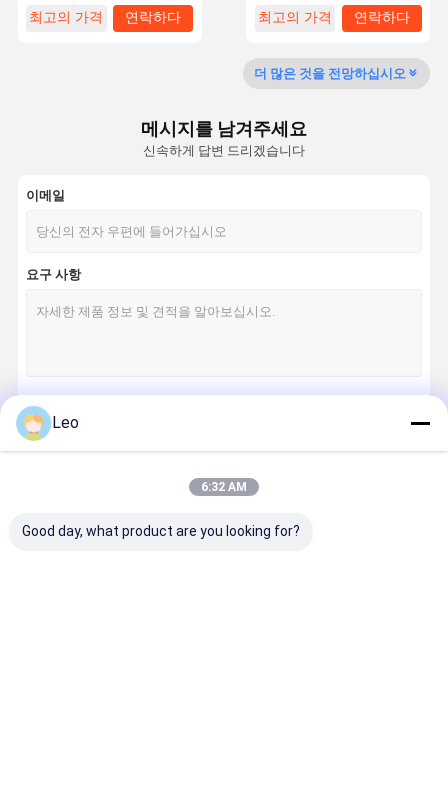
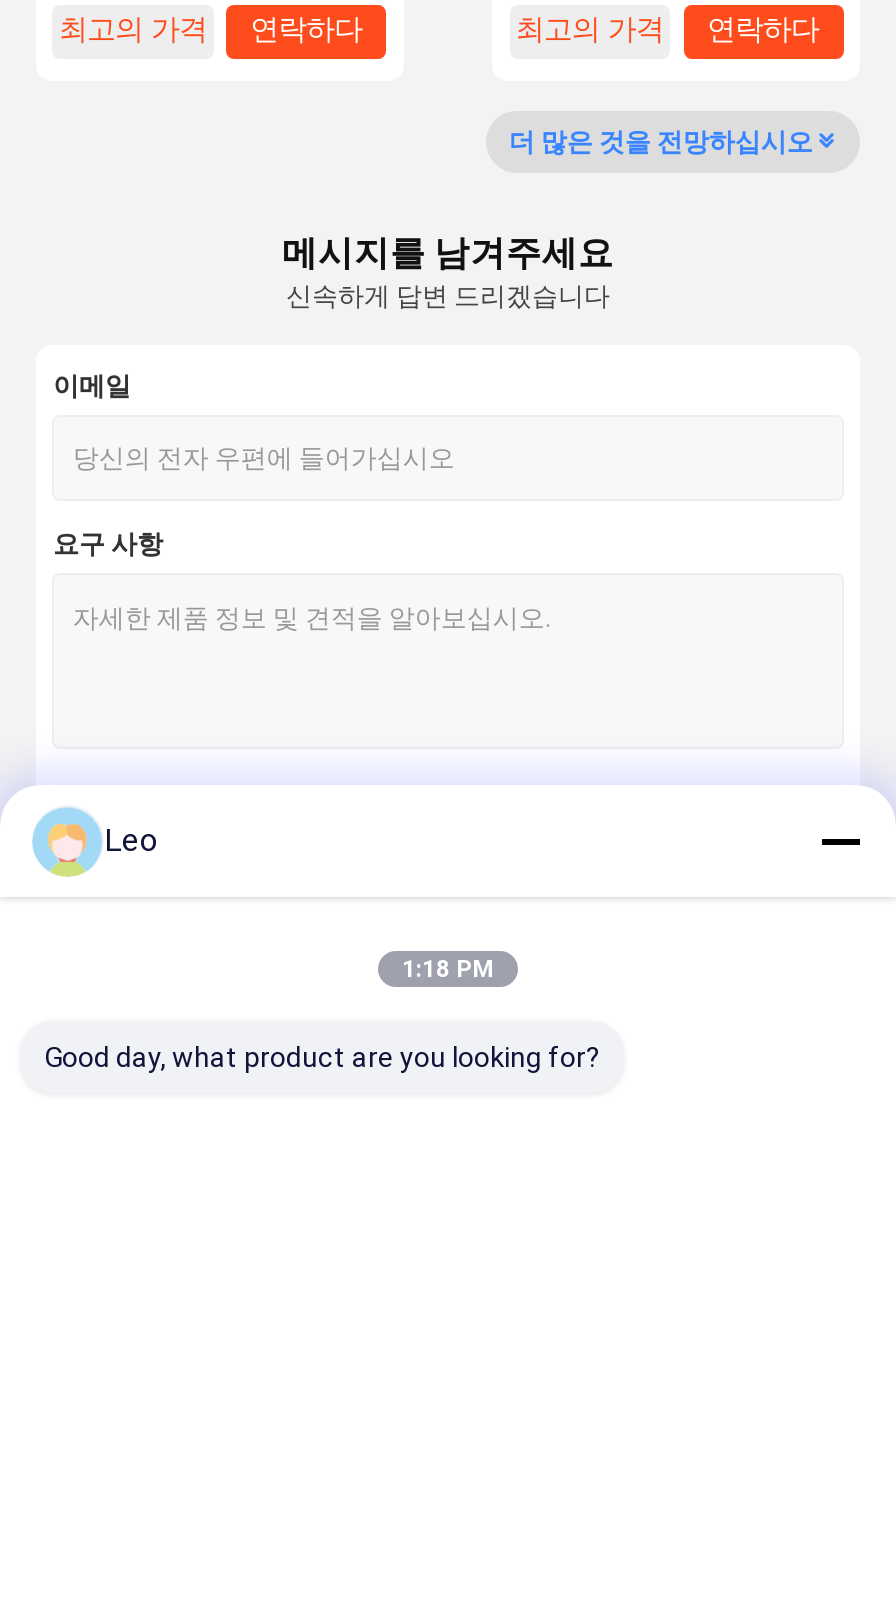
- 6:32 AM
+ 1:18 PM
